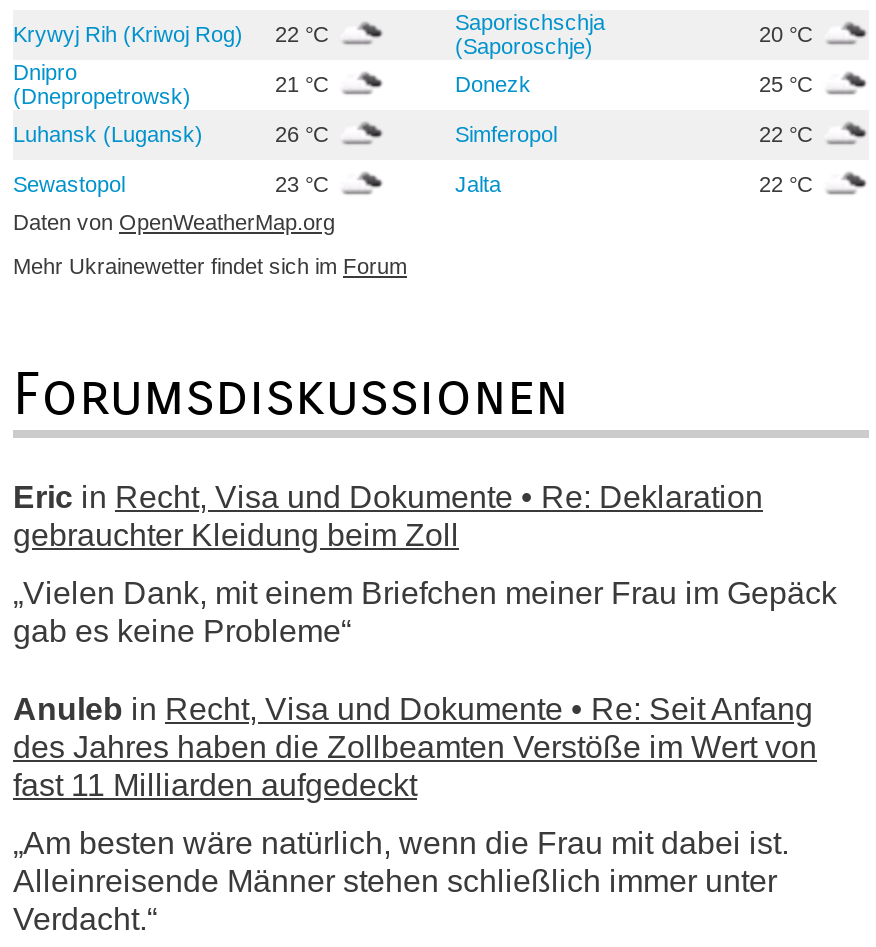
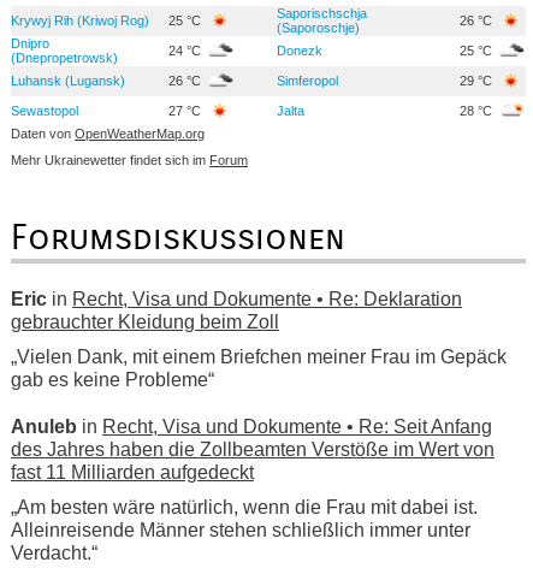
- Krywyj Rih (Kriwoj Rog) 22 °C
+ Krywyj Rih (Kriwoj Rog) 25 °C

- 20 °C
+ 26 °C

- 21 °C
+ 24 °C

- 22 °C
+ 29 °C

- 23 °C
+ 27 °C

- 22 °C
+ 28 °C
